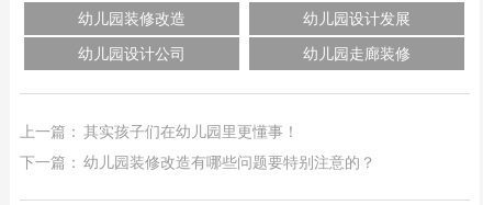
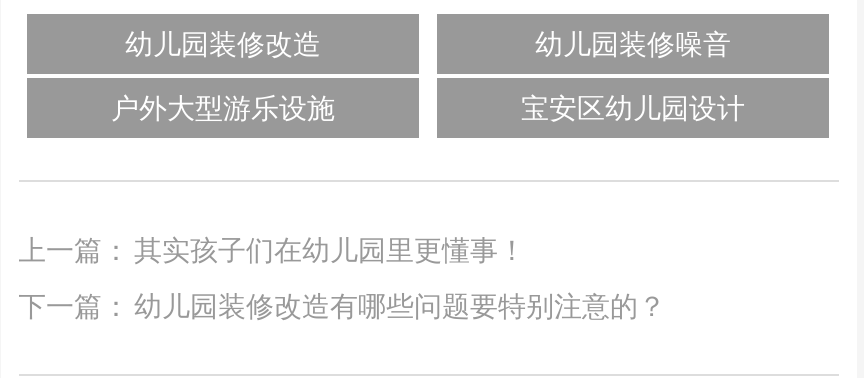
- 幼儿园设计发展
+ 幼儿园装修噪音

- 幼儿园设计公司
- 幼儿园走廊装修
+ 户外大型游乐设施
+ 宝安区幼儿园设计
